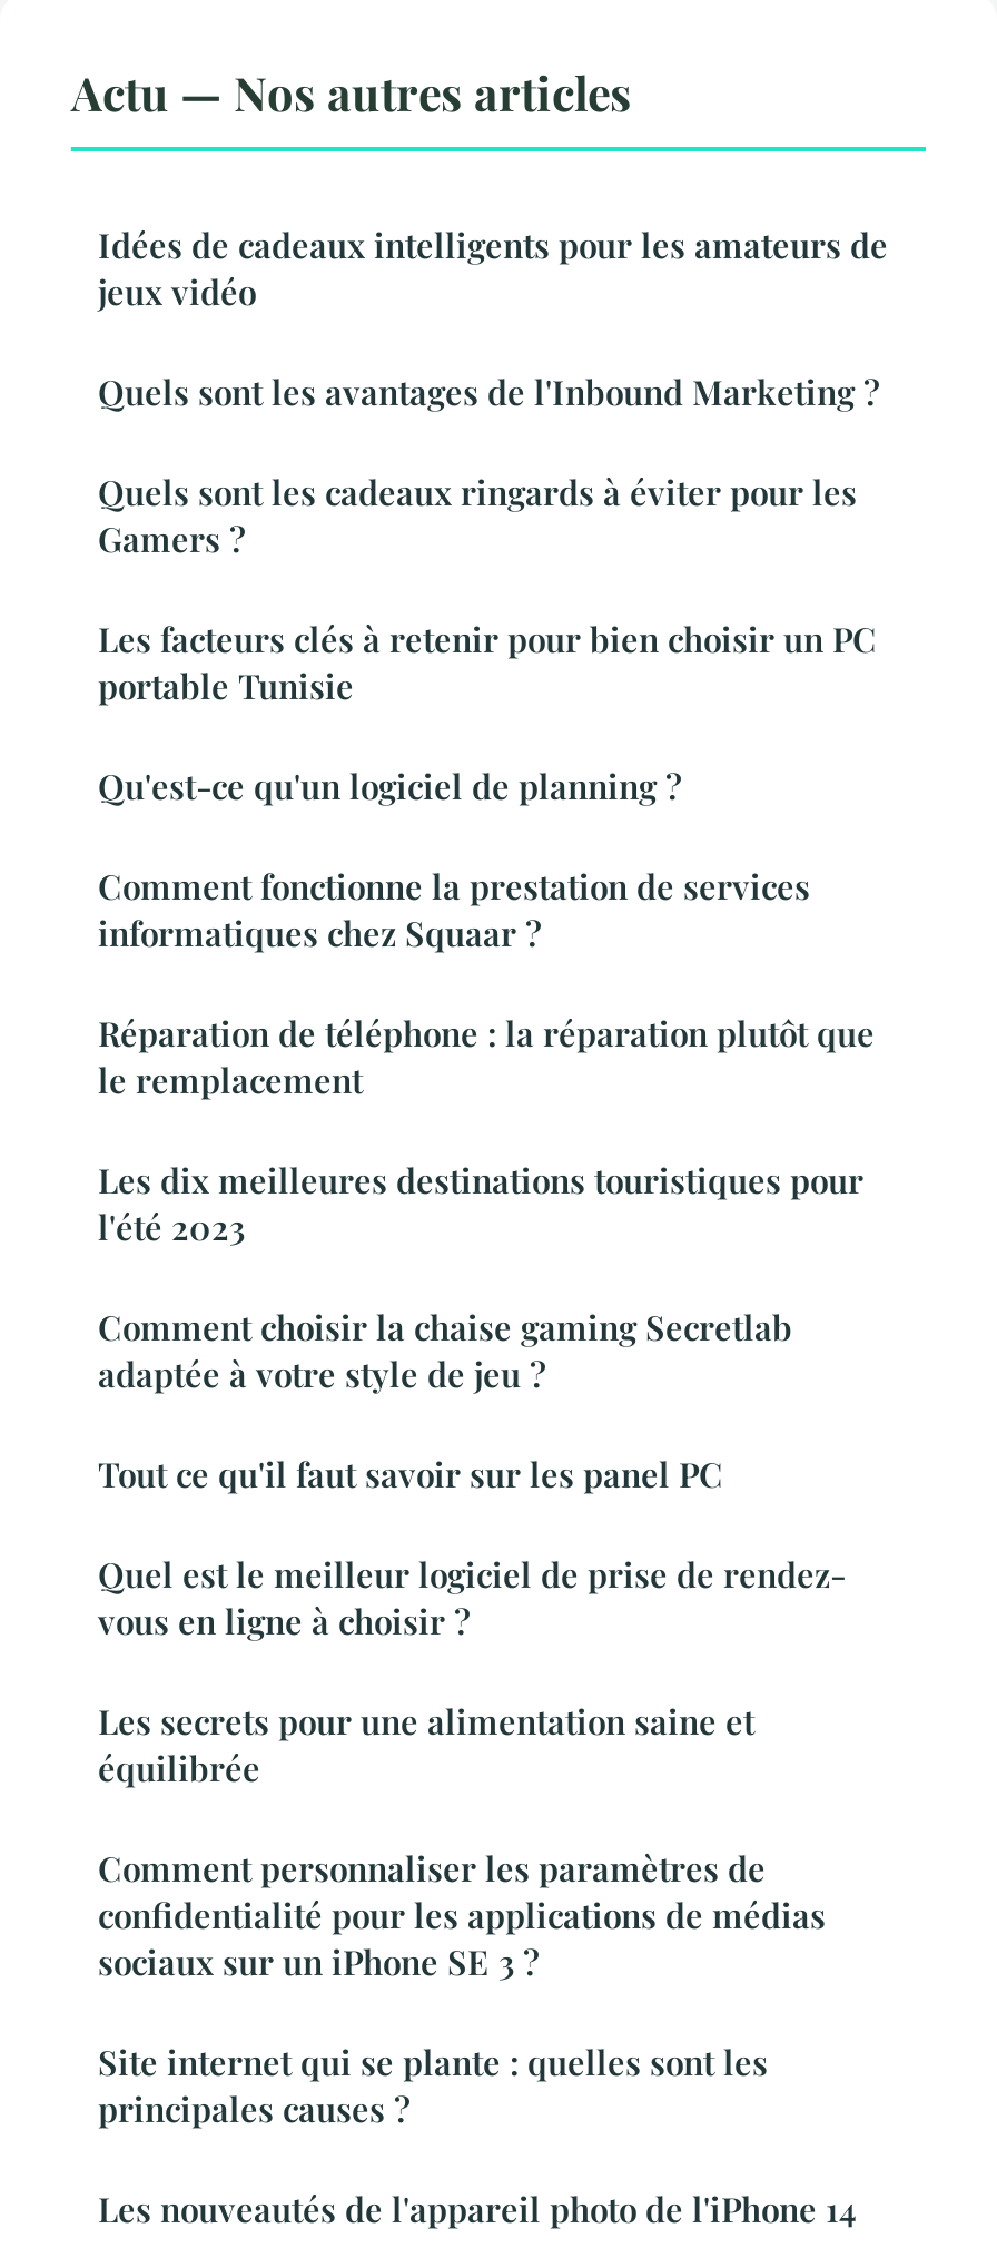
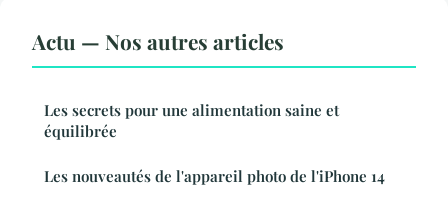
- Idées de cadeaux intelligents pour les amateurs de
- jeux vidéo
- Quels sont les avantages de l'Inbound Marketing ?
- Quels sont les cadeaux ringards à éviter pour les
- Gamers ?
- Les facteurs clés à retenir pour bien choisir un PC
- portable Tunisie
- Qu'est-ce qu'un logiciel de planning ?
- Comment fonctionne la prestation de services
- informatiques chez Squaar ?
- Réparation de téléphone : la réparation plutôt que
- le remplacement
- Les dix meilleures destinations touristiques pour
- l'été 2023
- Comment choisir la chaise gaming Secretlab
- adaptée à votre style de jeu ?
- Tout ce qu'il faut savoir sur les panel PC
- Quel est le meilleur logiciel de prise de rendez-
- vous en ligne à choisir ?

- Comment personnaliser les paramètres de
- confidentialité pour les applications de médias
- sociaux sur un iPhone SE 3 ?
- Site internet qui se plante : quelles sont les
- principales causes ?
